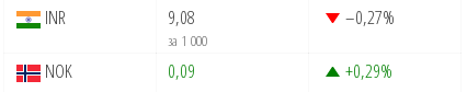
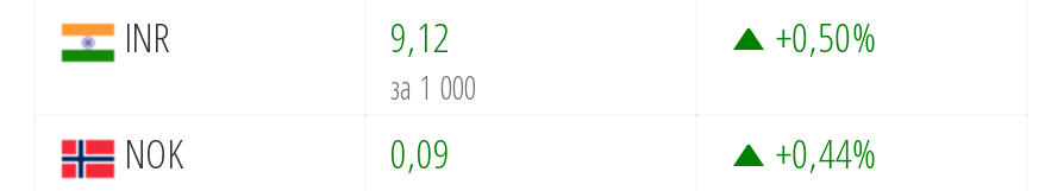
- 9,08
+ 9,12

- –0,27%
+ +0,50%

- +0,29%
+ +0,44%
